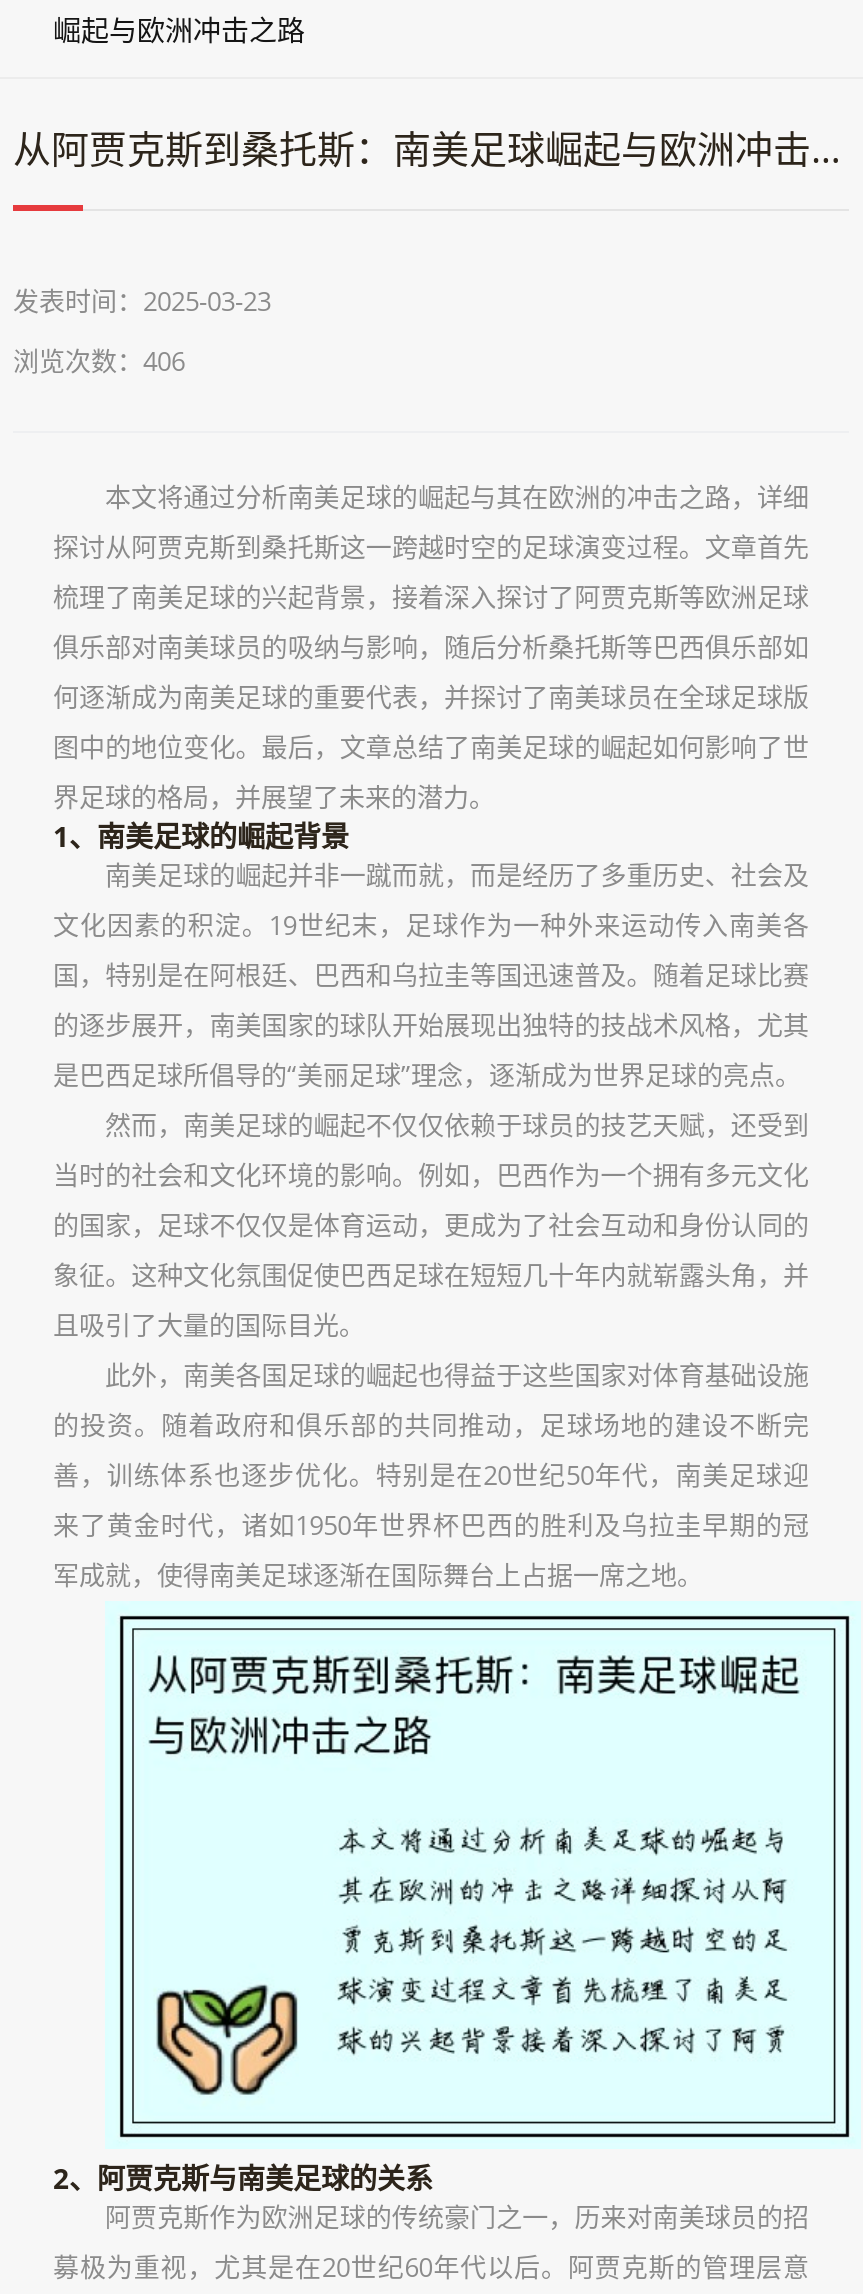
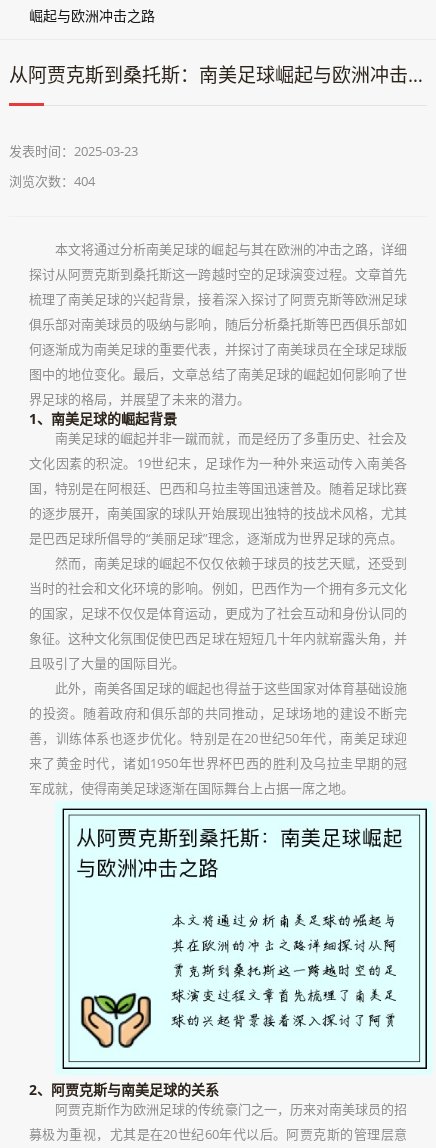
- 浏览次数：406
+ 浏览次数：404
